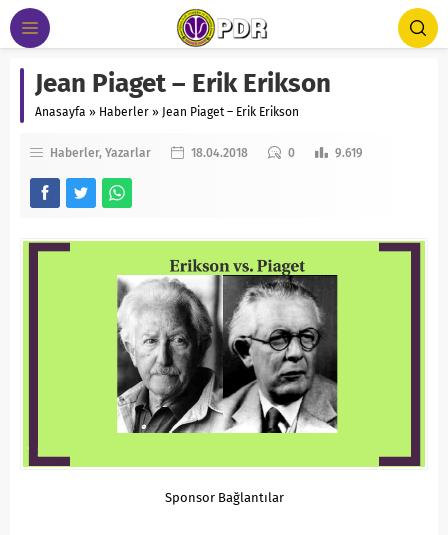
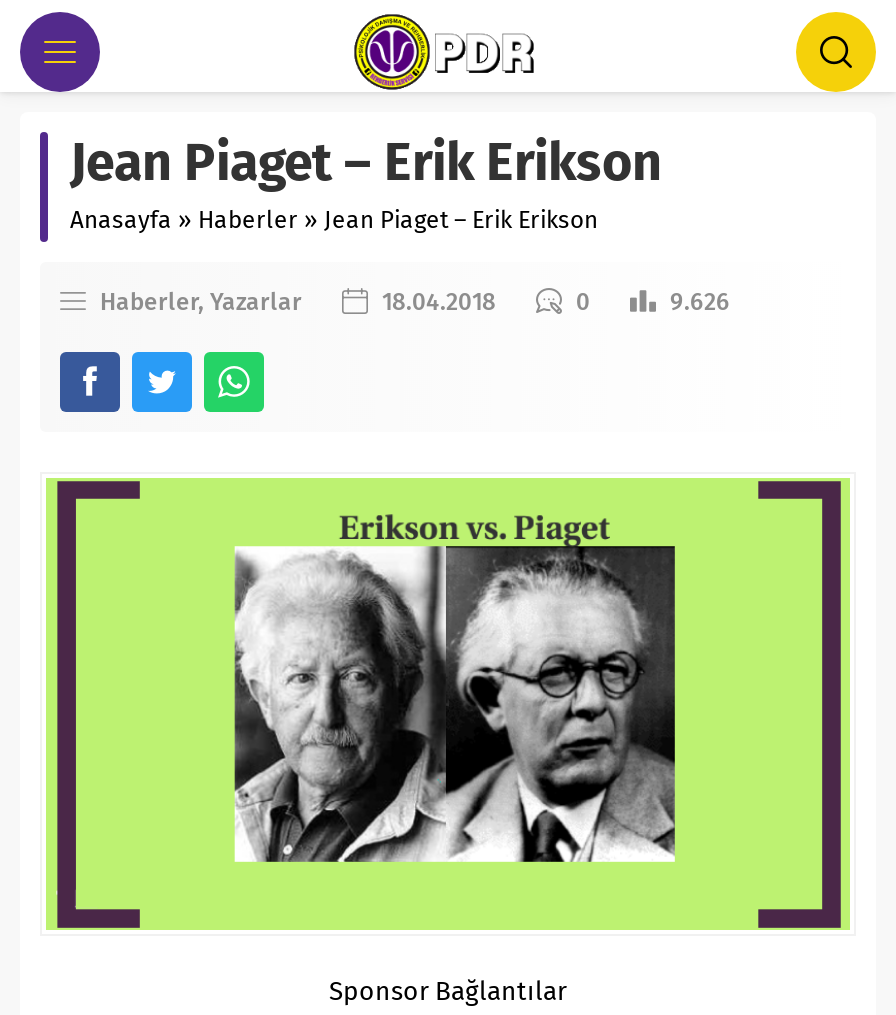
- 9.619
+ 9.626
